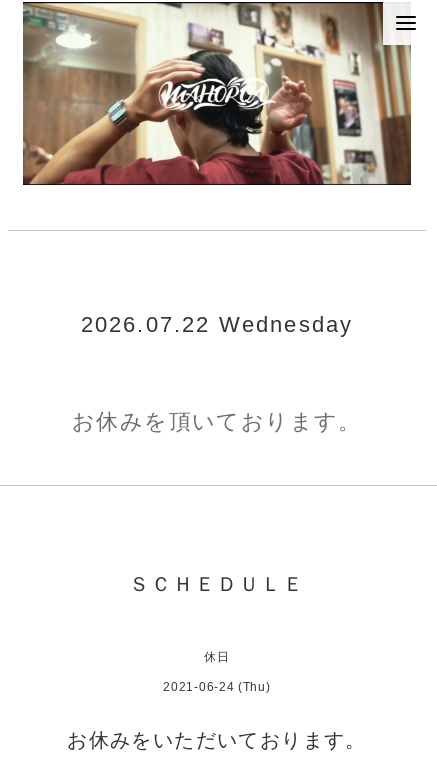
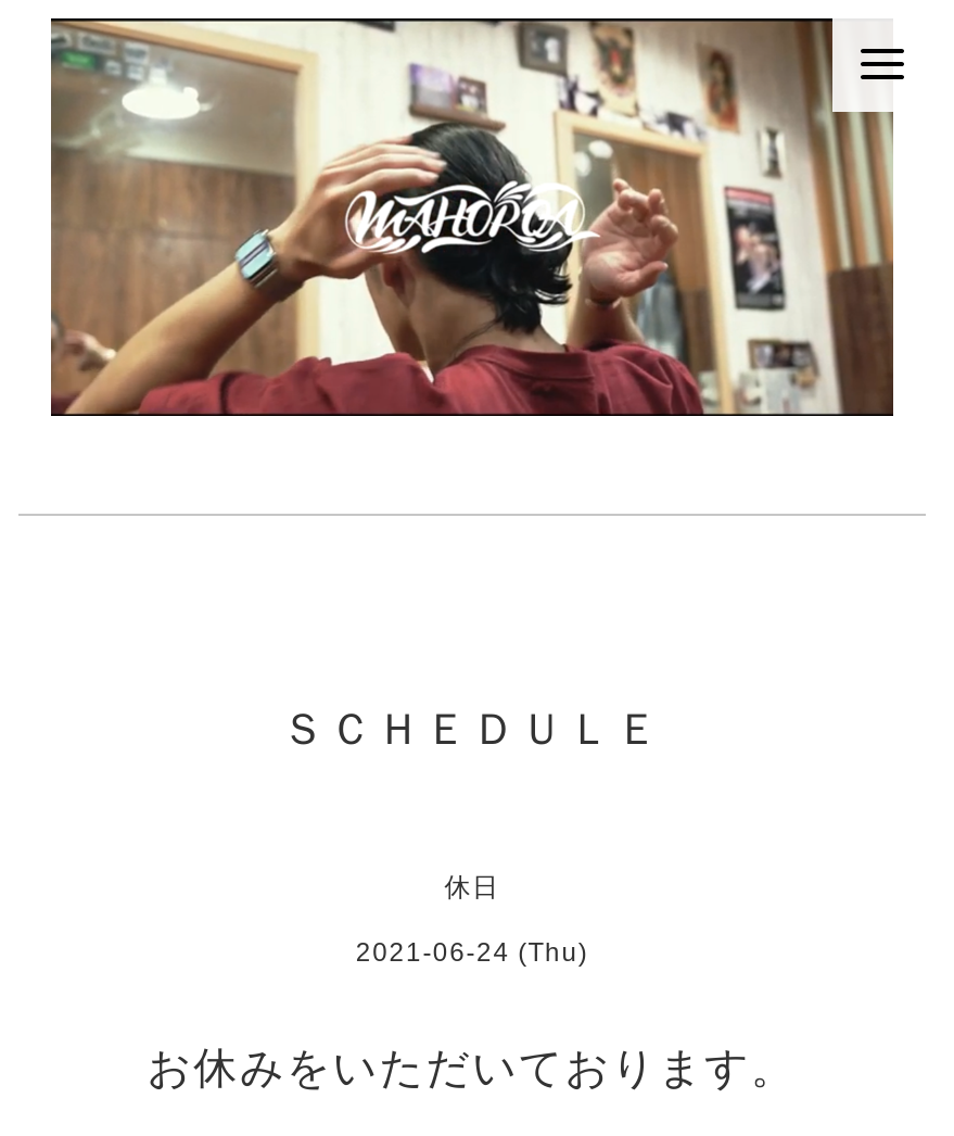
- 2026.07.22 Wednesday

- お休みを頂いております。
